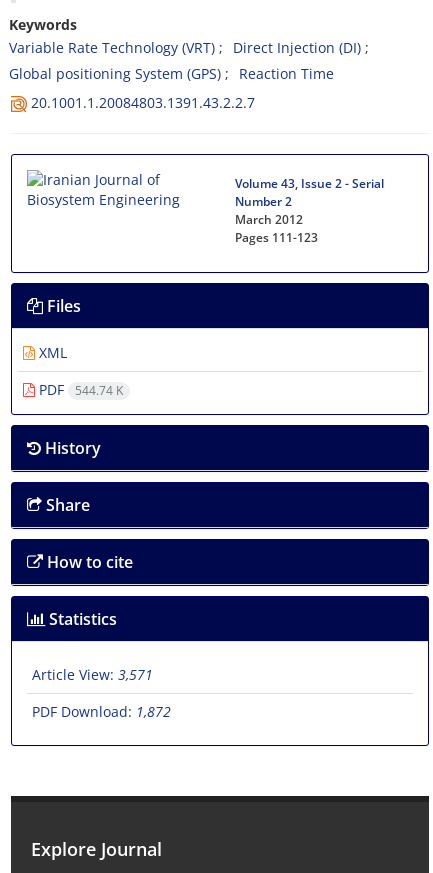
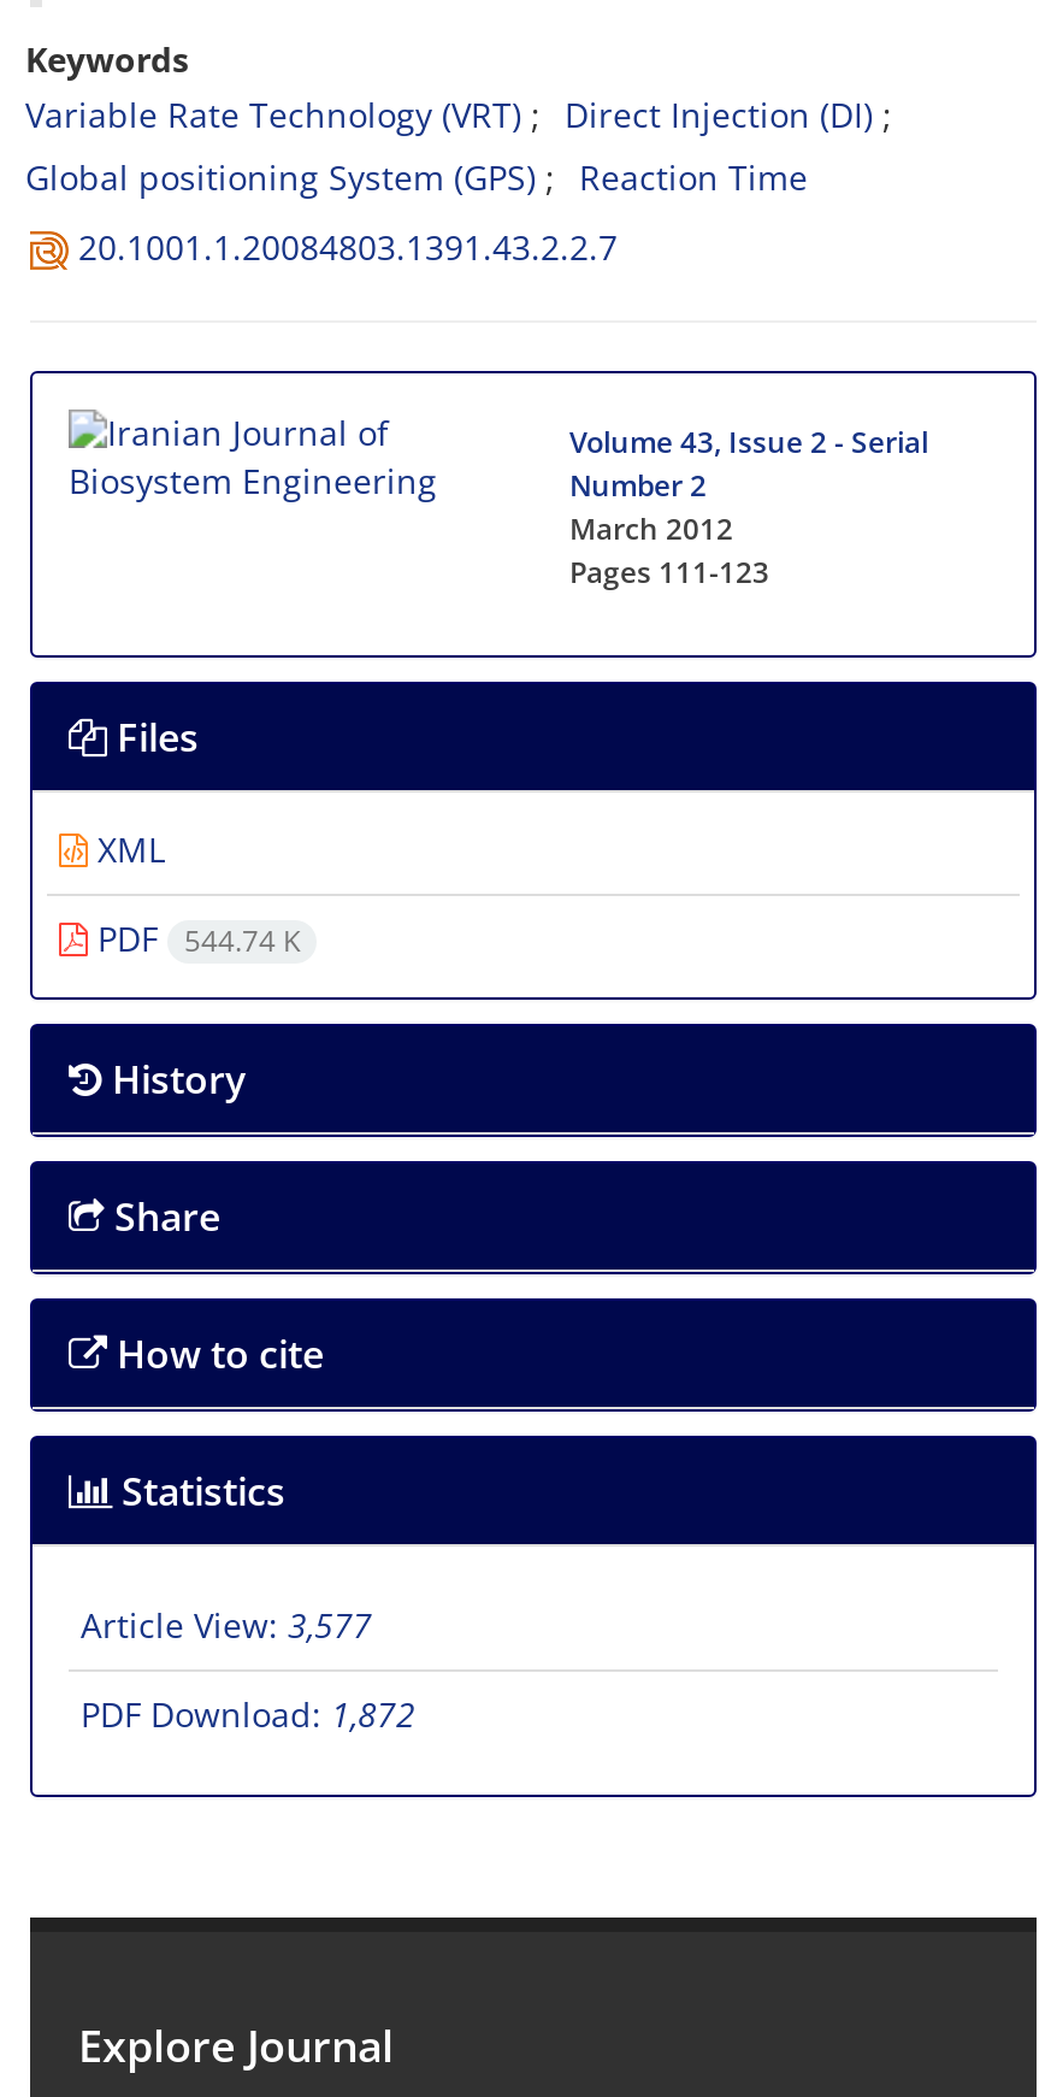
- Article View: 3,571
+ Article View: 3,577
